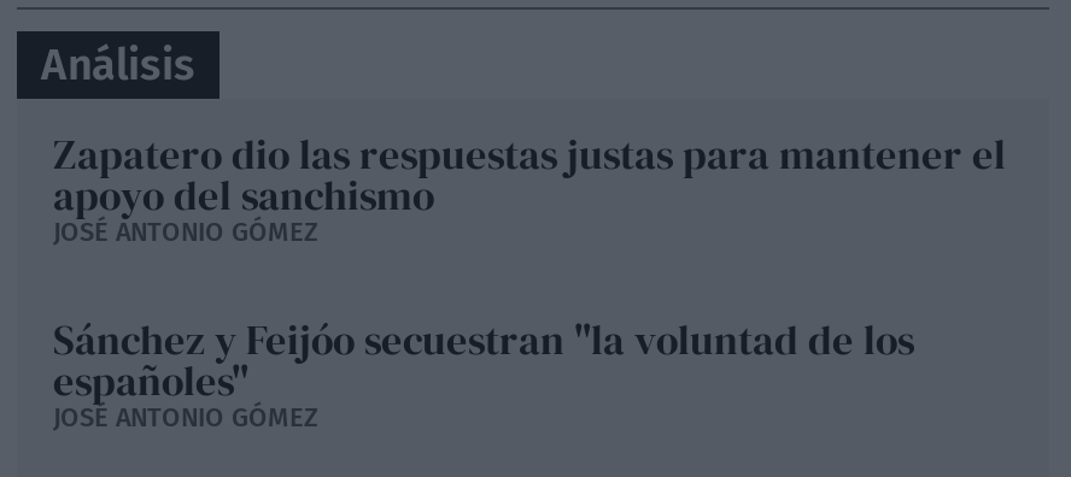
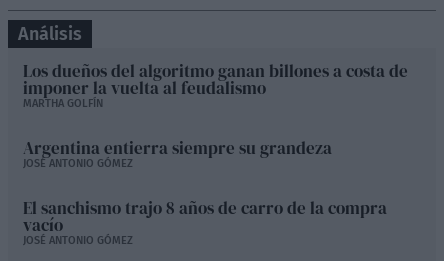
- Zapatero dio las respuestas justas para mantener el
- apoyo del sanchismo
+ Los dueños del algoritmo ganan billones a costa de
+ imponer la vuelta al feudalismo
+ MARTHA GOLFÍN
+ Argentina entierra siempre su grandeza

- Sánchez y Feijóo secuestran "la voluntad de los
- españoles"
+ El sanchismo trajo 8 años de carro de la compra
+ vacío
